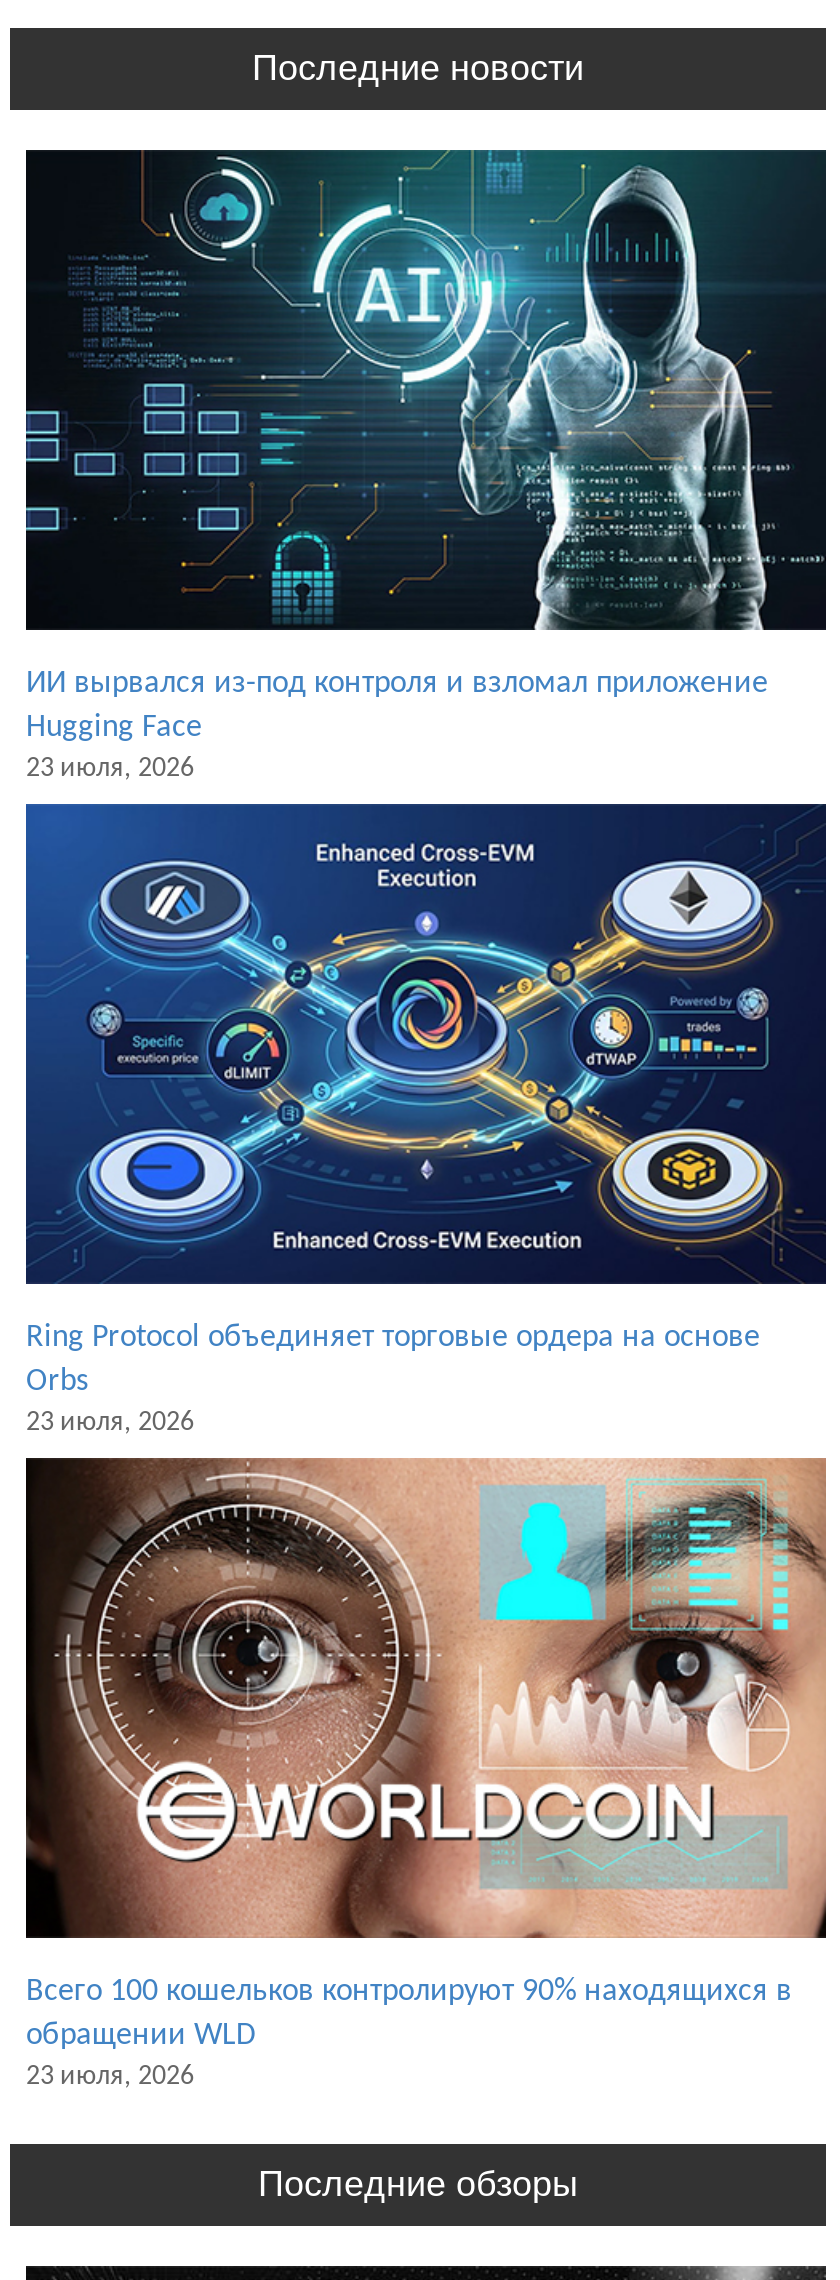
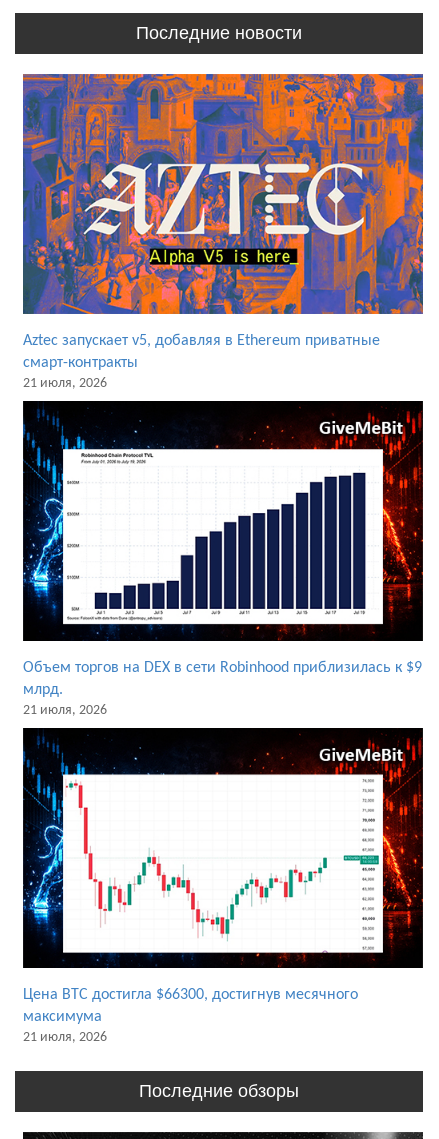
- [image]
- ИИ вырвался из-под контроля и взломал приложение
- Hugging Face
- 23 июля, 2026
+ [image]
+ Aztec запускает v5, добавляя в Ethereum приватные
+ смарт-контракты
+ 21 июля, 2026

- [image]
- Ring Protocol объединяет торговые ордера на основе
- Orbs
- 23 июля, 2026
+ [image]
+ Объем торгов на DEX в сети Robinhood приблизилась к $9
+ млрд.
+ 21 июля, 2026

- [image]
- Всего 100 кошельков контролируют 90% находящихся в
- обращении WLD
- 23 июля, 2026
+ [image]
+ Цена BTC достигла $66300, достигнув месячного
+ максимума
+ 21 июля, 2026
